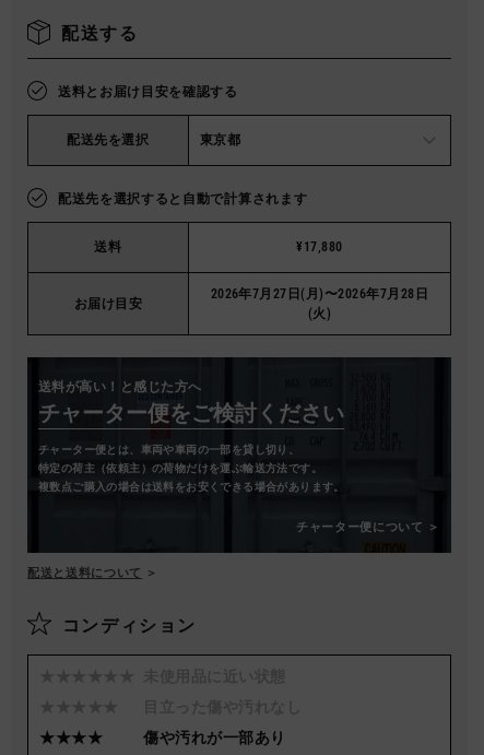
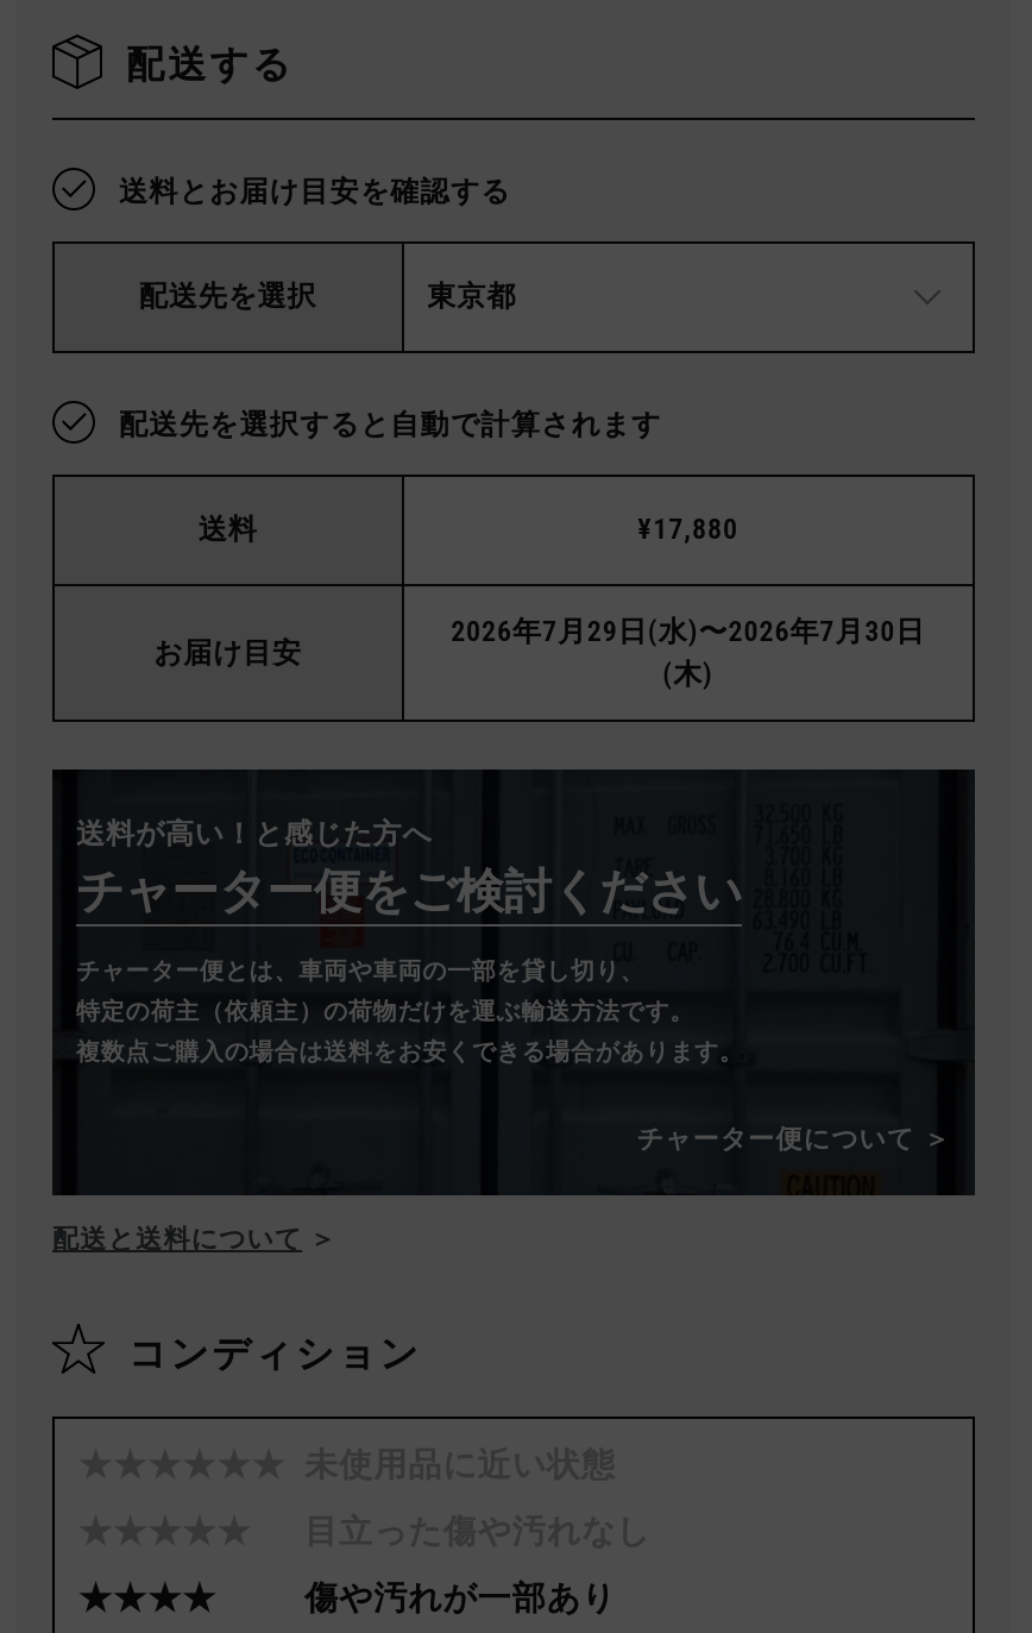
- 2026年7月27日(月)〜2026年7月28日
- (火)
+ 2026年7月29日(水)〜2026年7月30日
+ (木)
